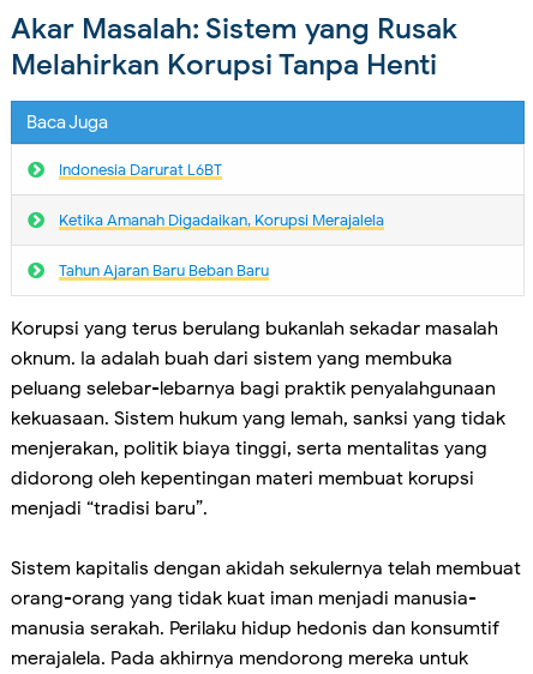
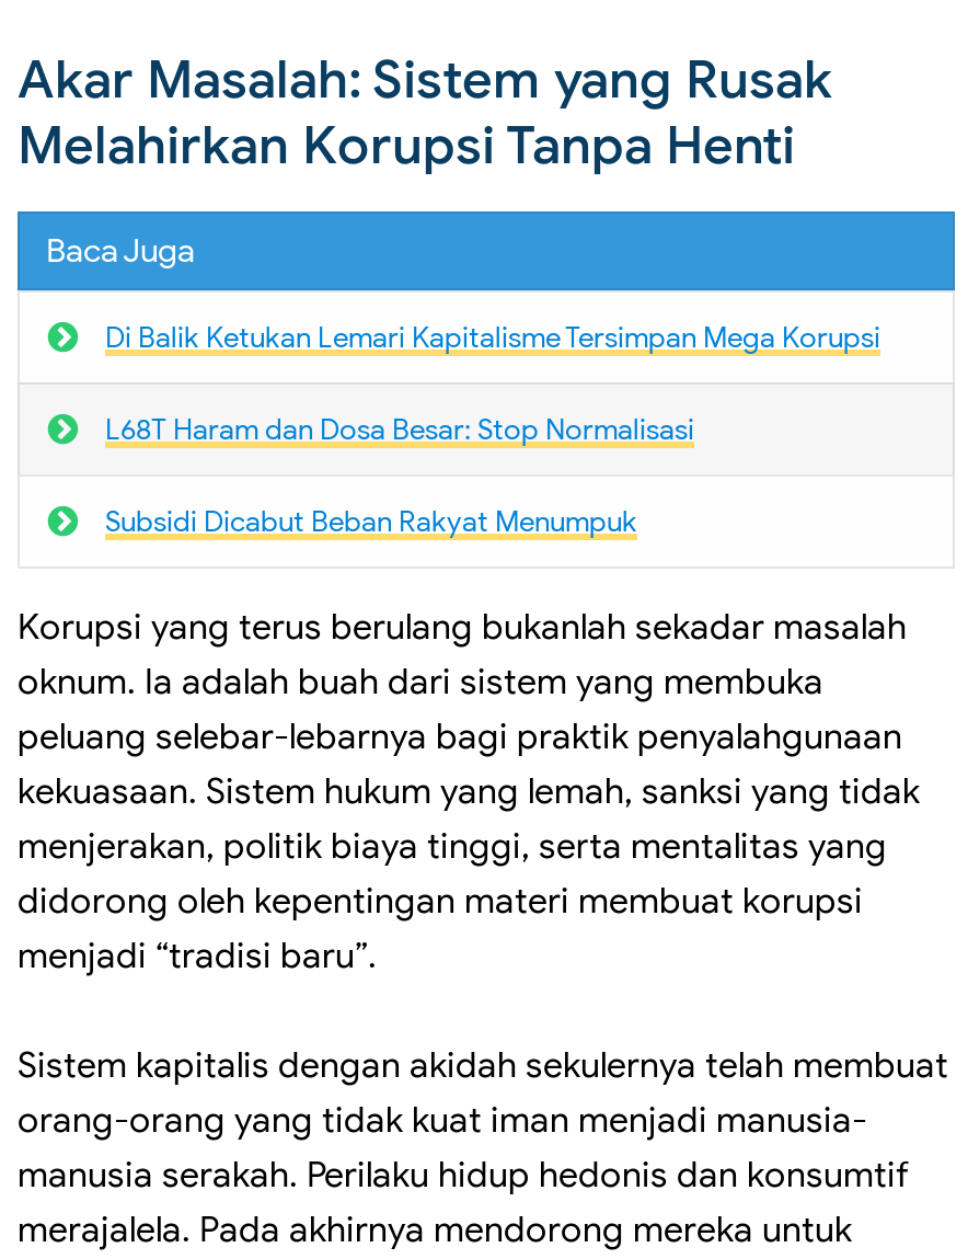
- Indonesia Darurat L6BT
+ Di Balik Ketukan Lemari Kapitalisme Tersimpan Mega Korupsi

- Ketika Amanah Digadaikan, Korupsi Merajalela
+ L68T Haram dan Dosa Besar: Stop Normalisasi

- Tahun Ajaran Baru Beban Baru
+ Subsidi Dicabut Beban Rakyat Menumpuk
